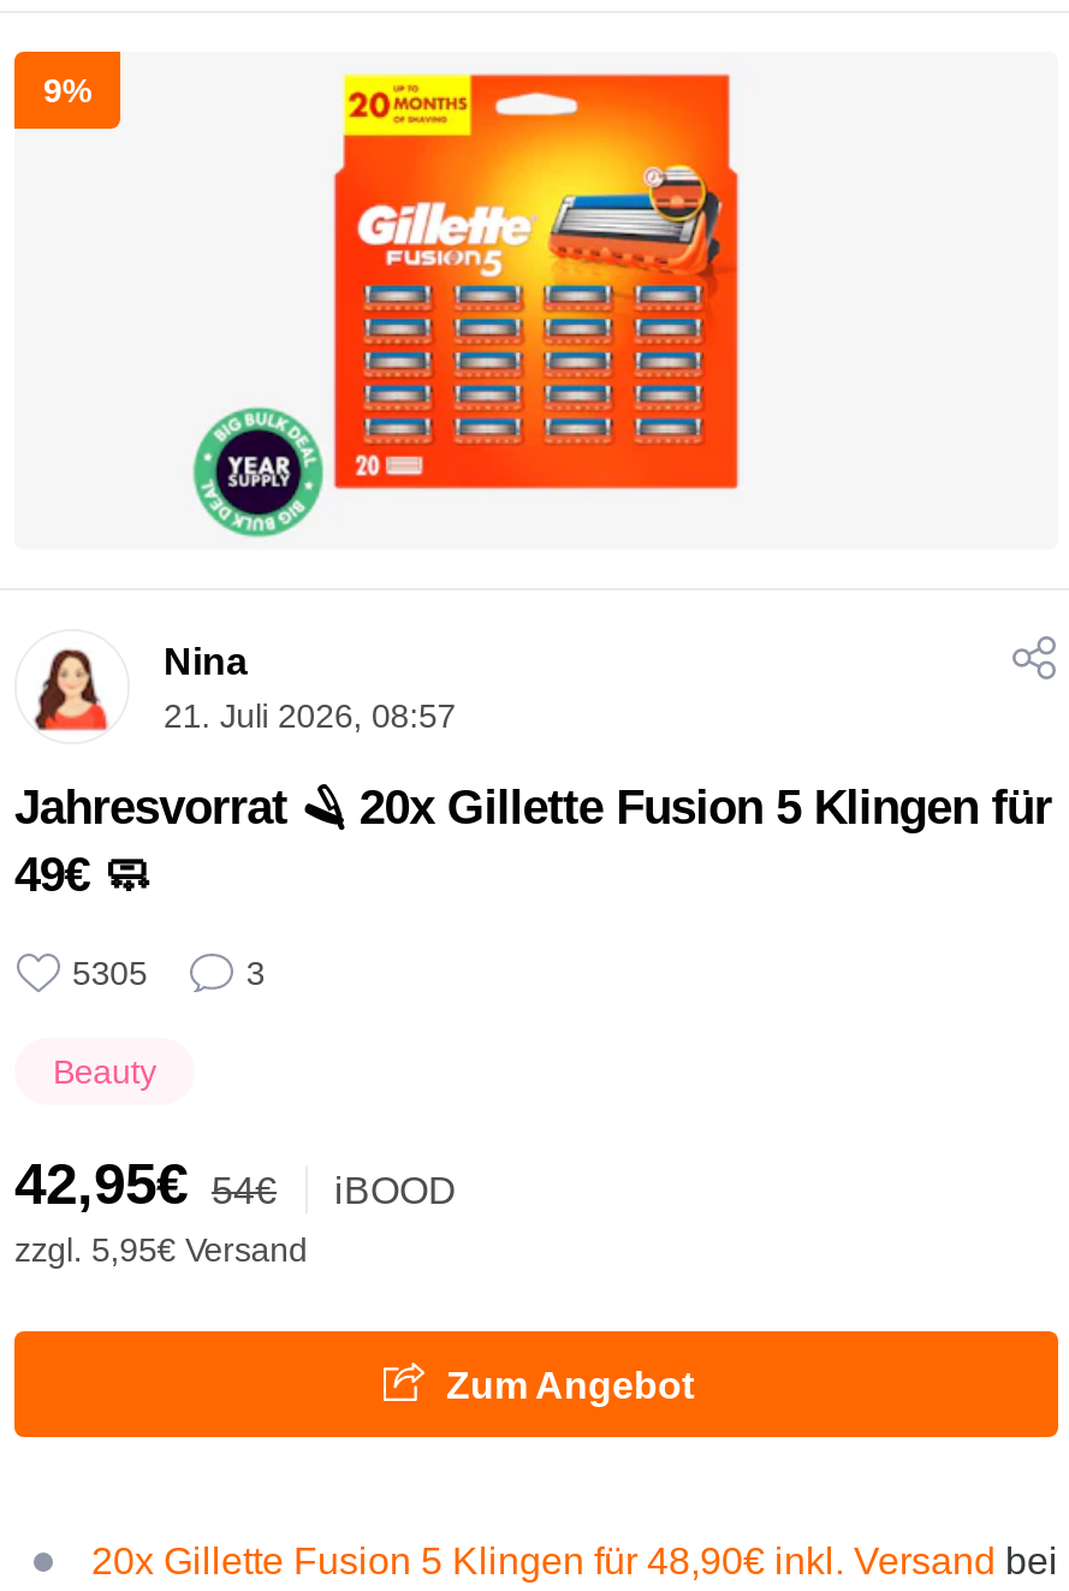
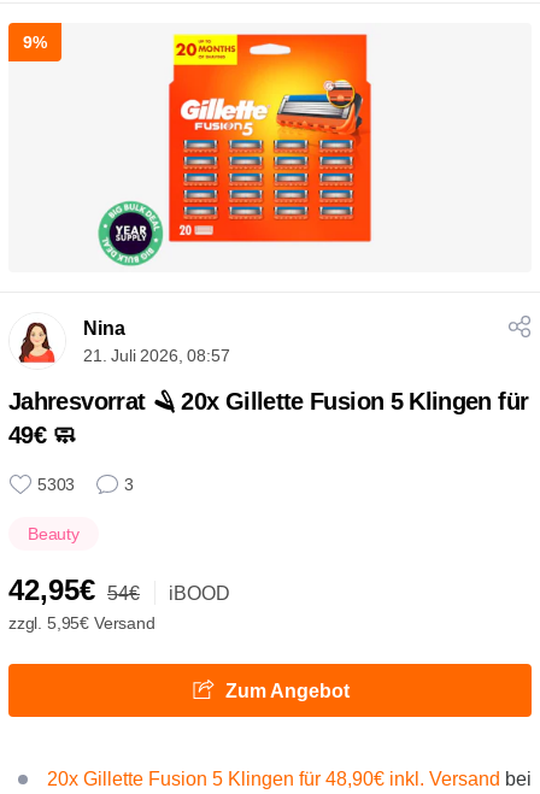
- 5305
+ 5303
